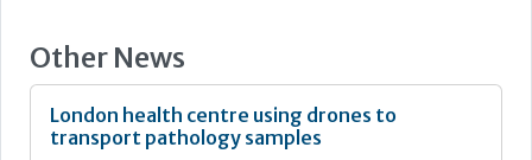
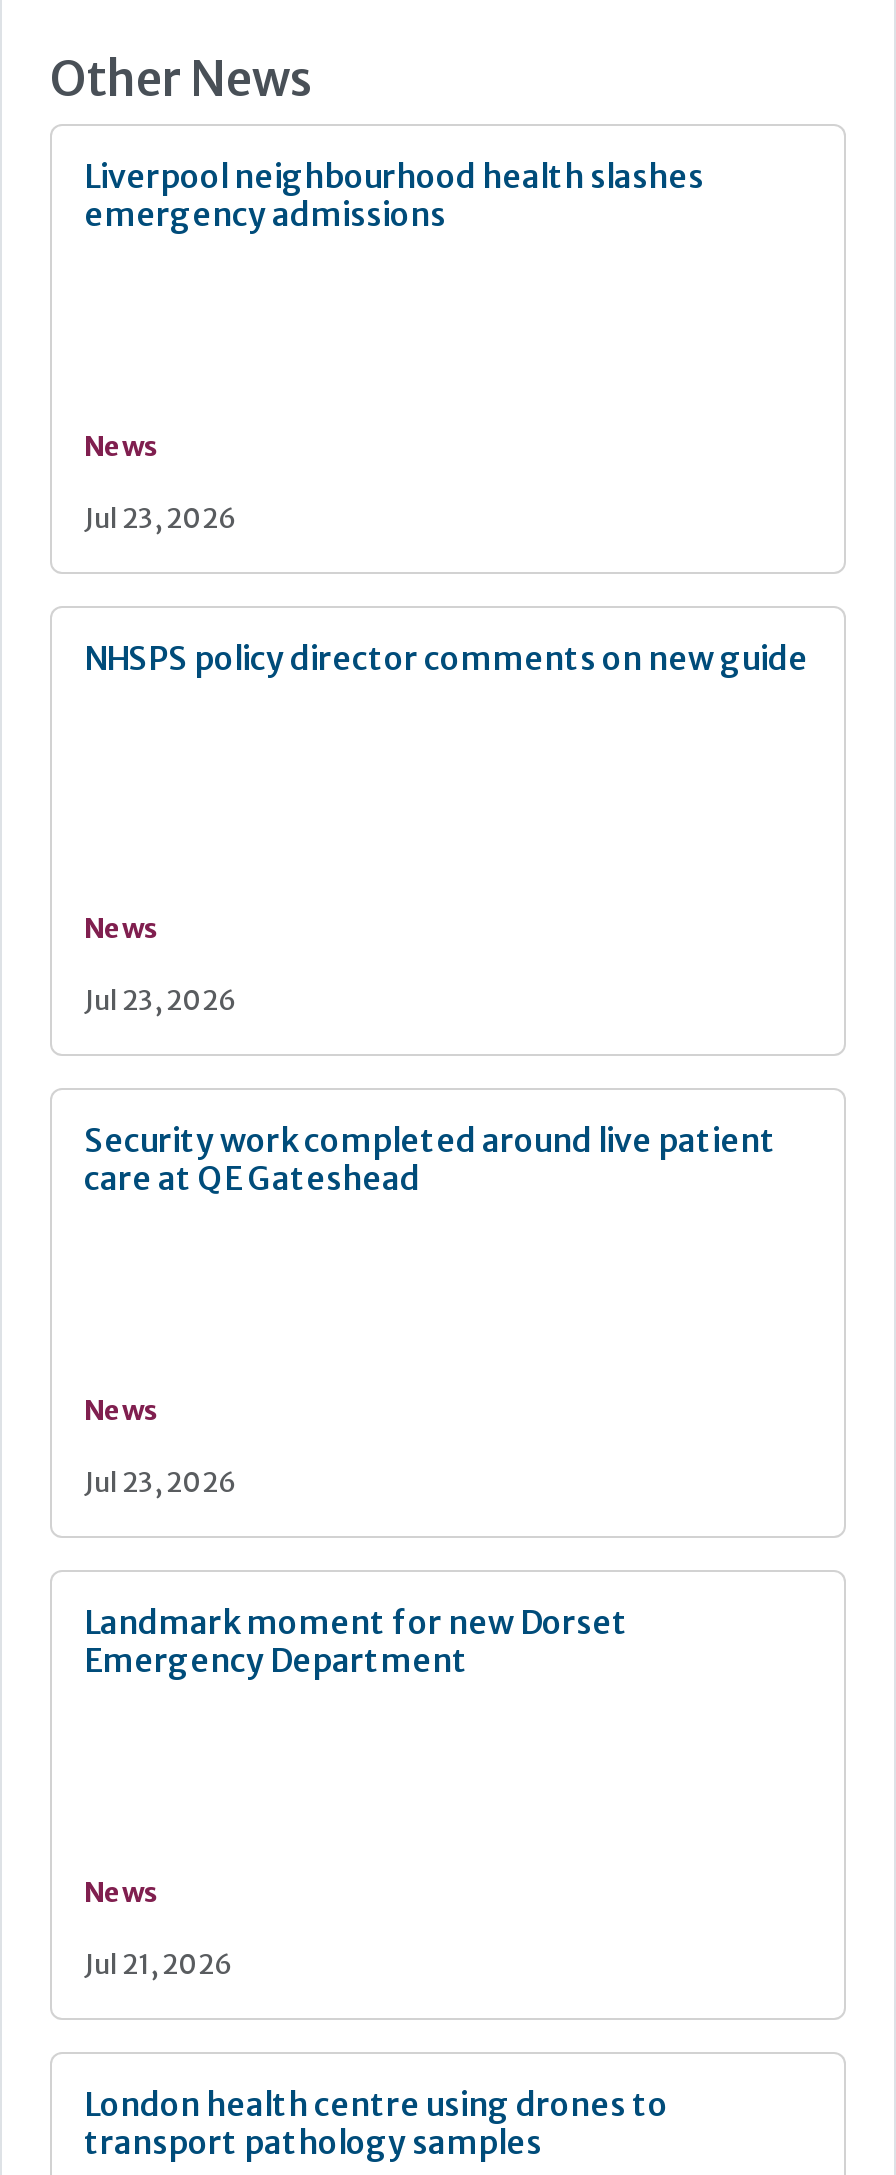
+ Liverpool neighbourhood health slashes
+ emergency admissions

+ News
+ Jul 23, 2026

+ NHSPS policy director comments on new guide

+ News
+ Jul 23, 2026

+ Security work completed around live patient
+ care at QE Gateshead

+ News
+ Jul 23, 2026

+ Landmark moment for new Dorset
+ Emergency Department

+ News
+ Jul 21, 2026
